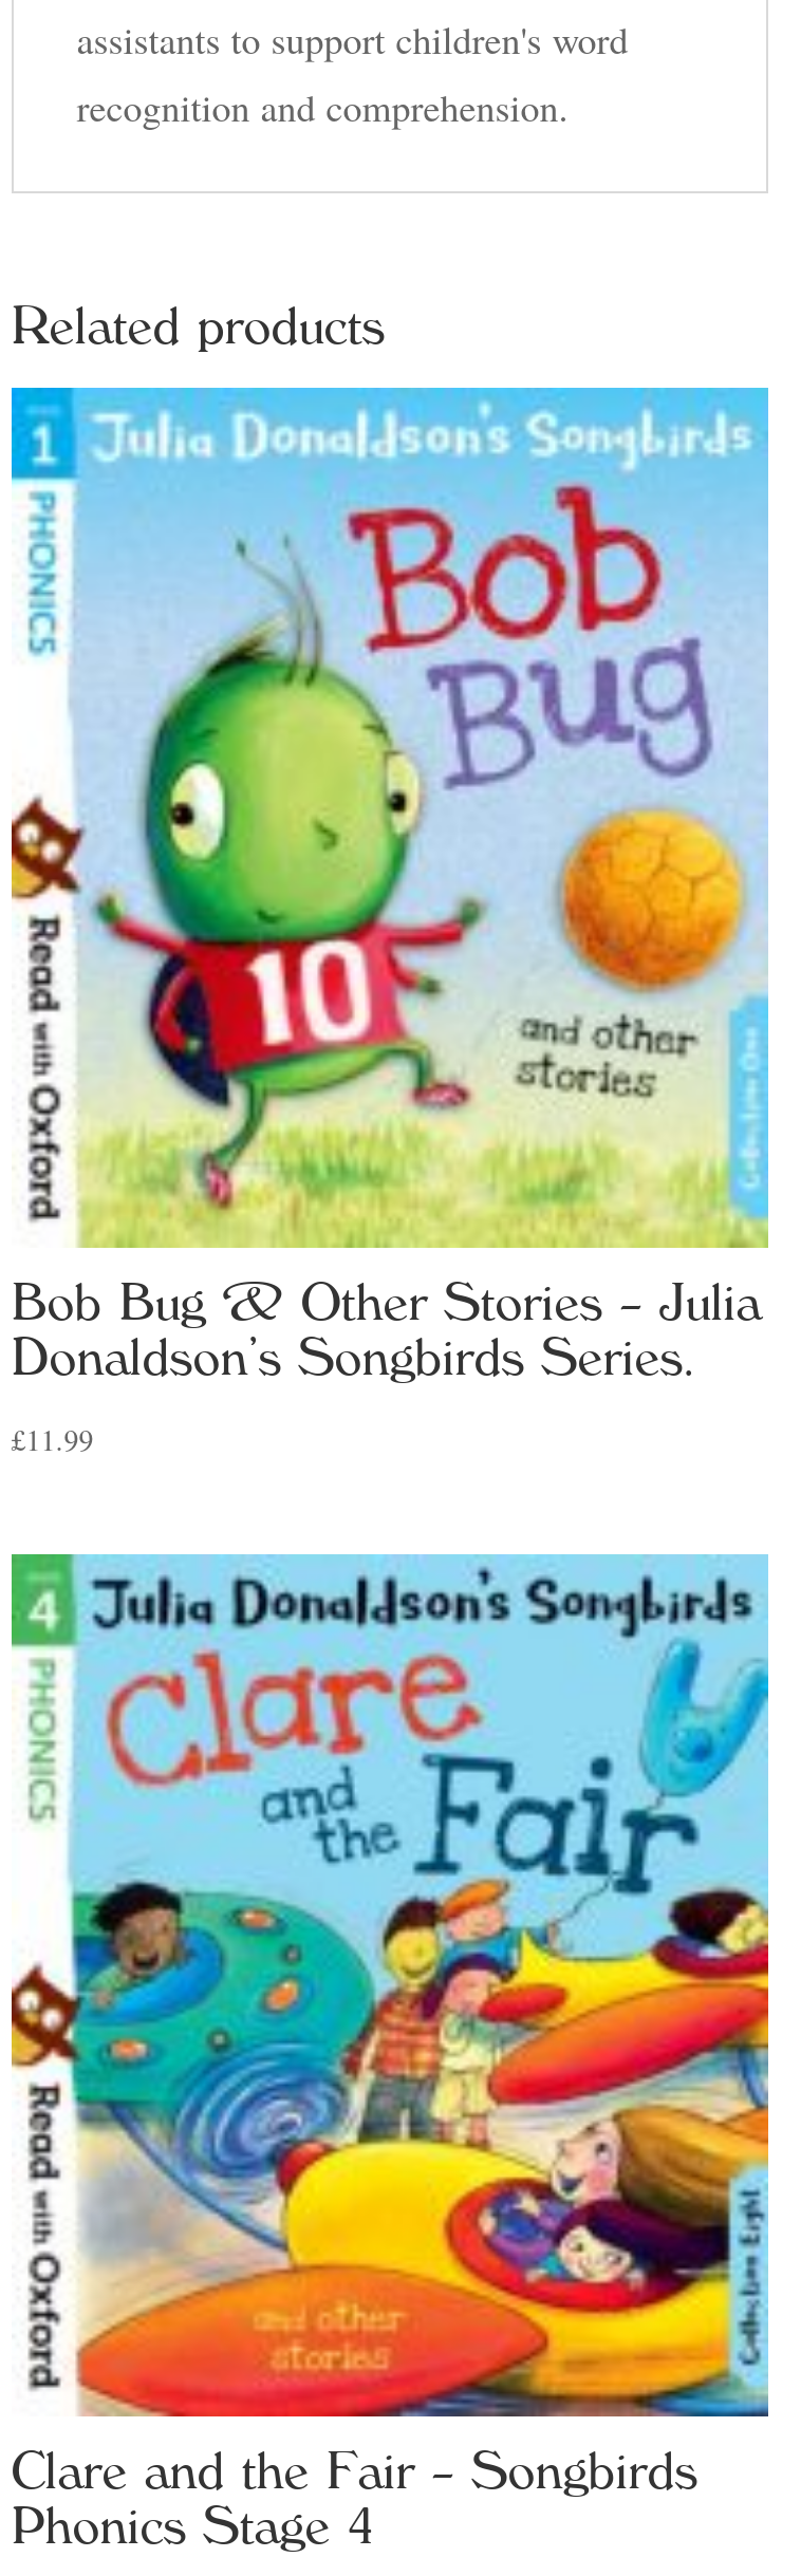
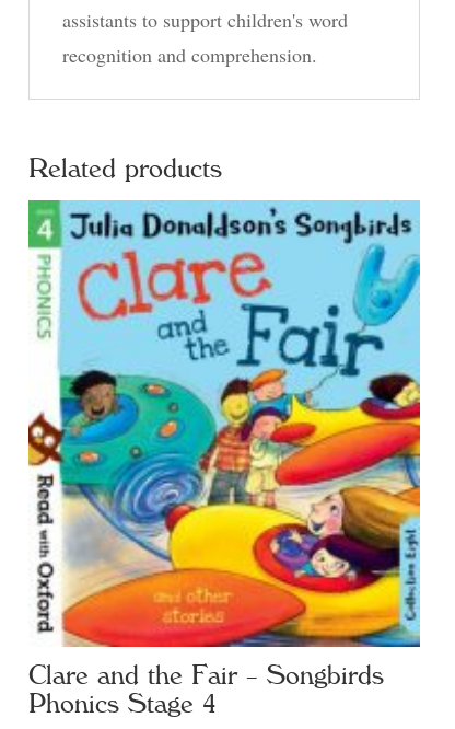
- [image]
- Bob Bug & Other Stories – Julia
- Donaldson’s Songbirds Series.
- £11.99
